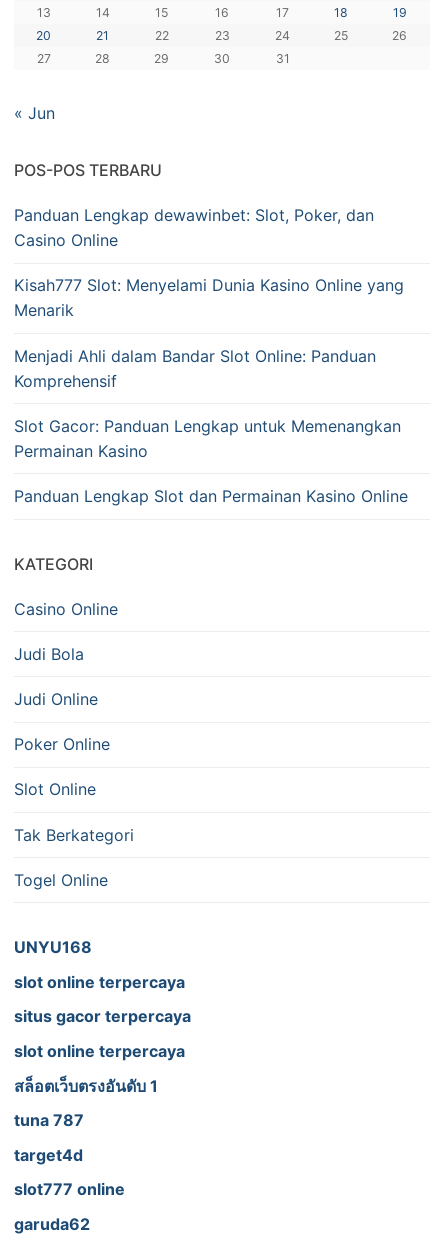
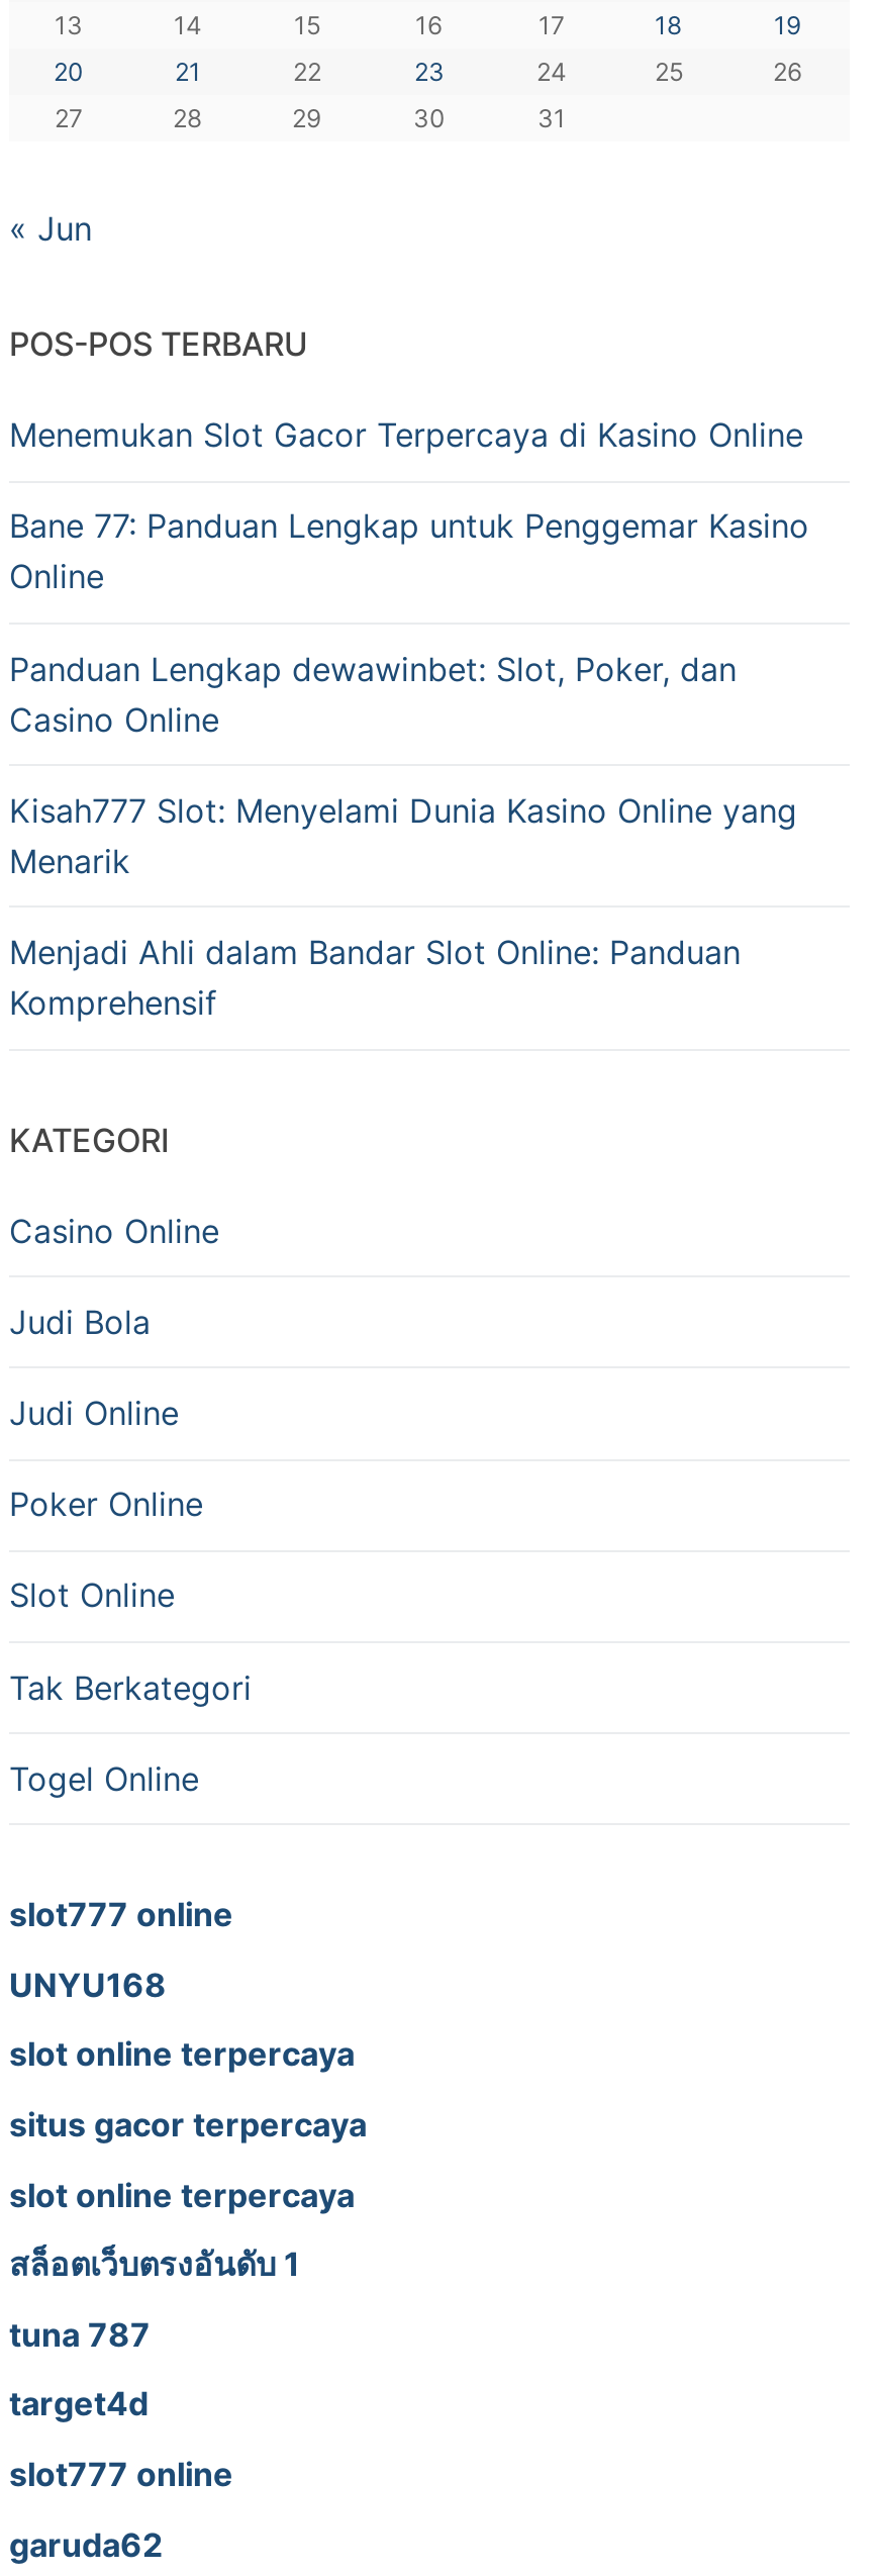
+ Menemukan Slot Gacor Terpercaya di Kasino Online
+ Bane 77: Panduan Lengkap untuk Penggemar Kasino
+ Online

moved down: Panduan Lengkap dewawinbet: Slot, Poker, dan | Casino Online | Kisah777 Slot: Menyelami Dunia Kasino Online yang | Menarik | Menjadi Ahli dalam Bandar Slot Online: Panduan | Komprehensif

- Slot Gacor: Panduan Lengkap untuk Memenangkan
- Permainan Kasino
- Panduan Lengkap Slot dan Permainan Kasino Online

+ slot777 online
